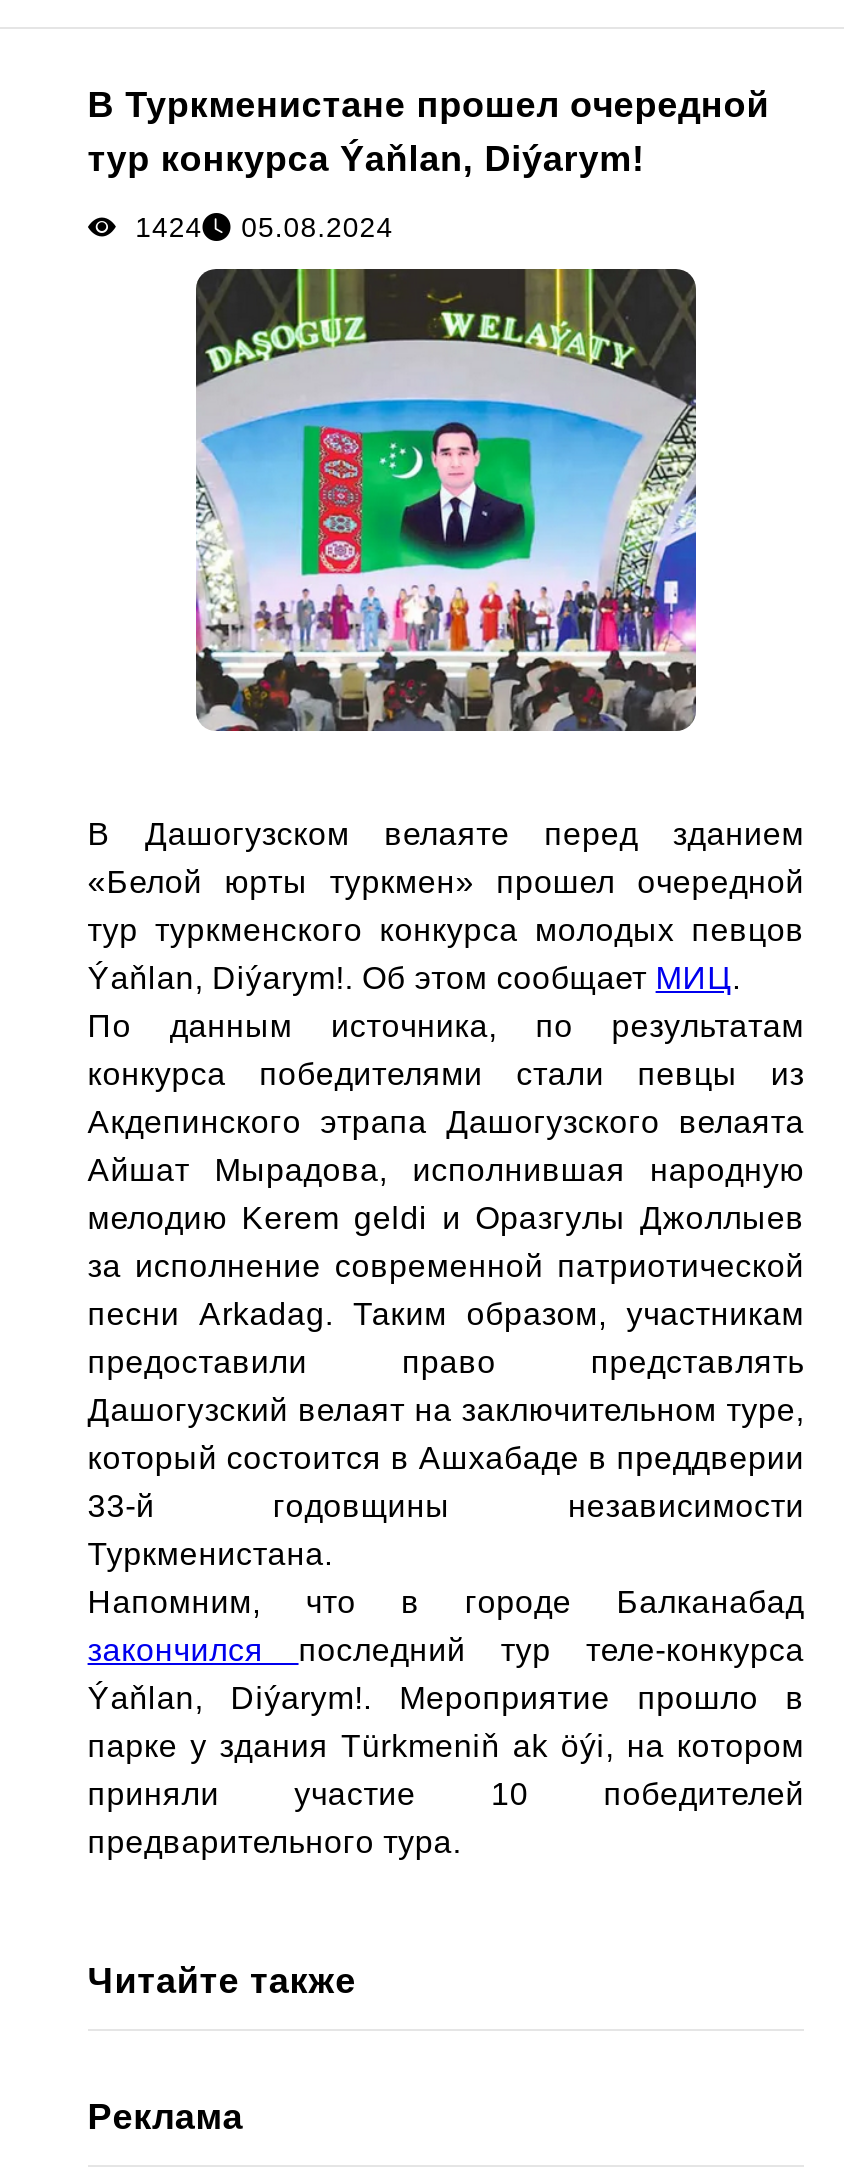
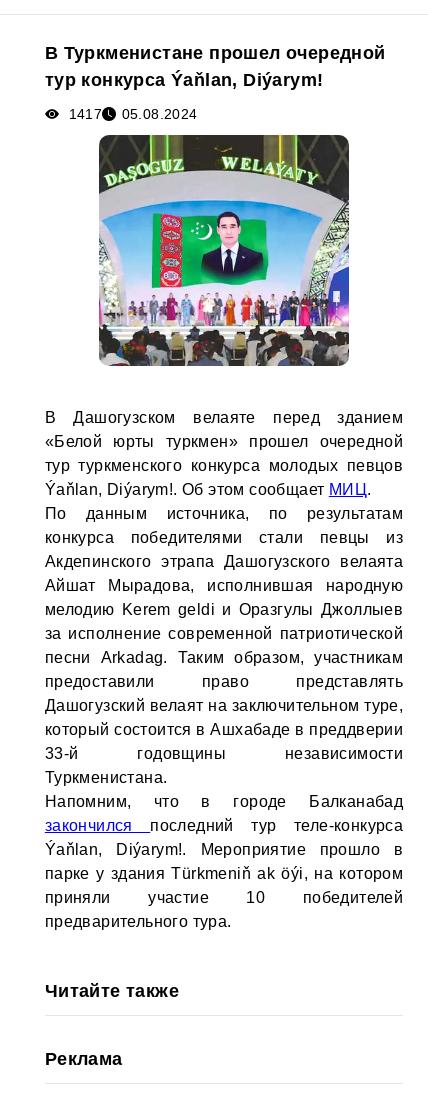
- 1424 05.08.2024
+ 1417 05.08.2024
